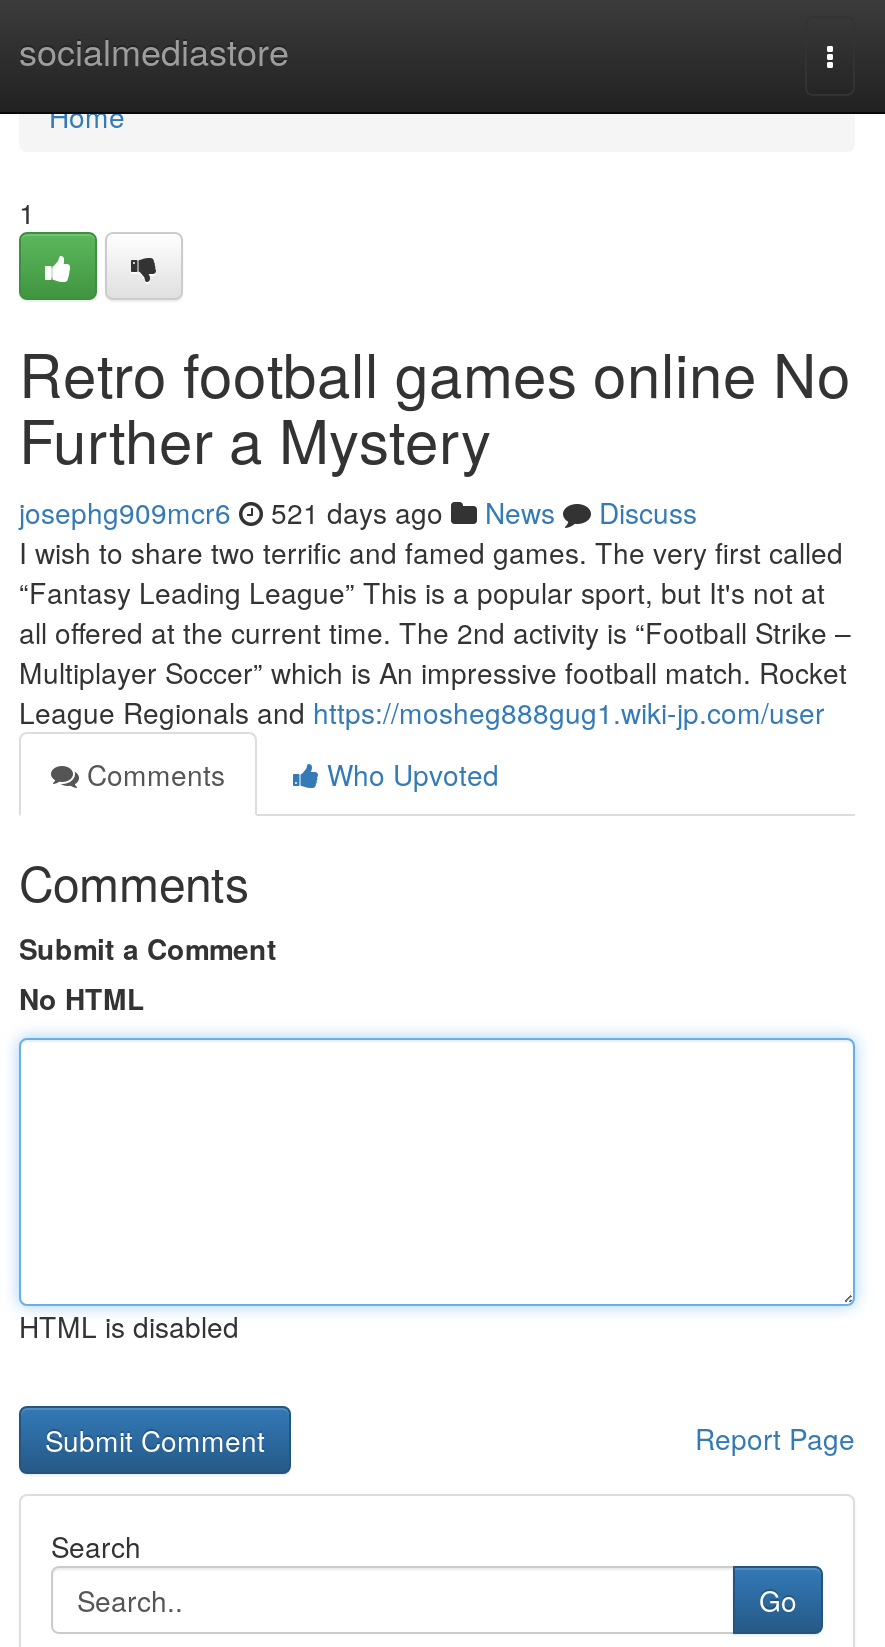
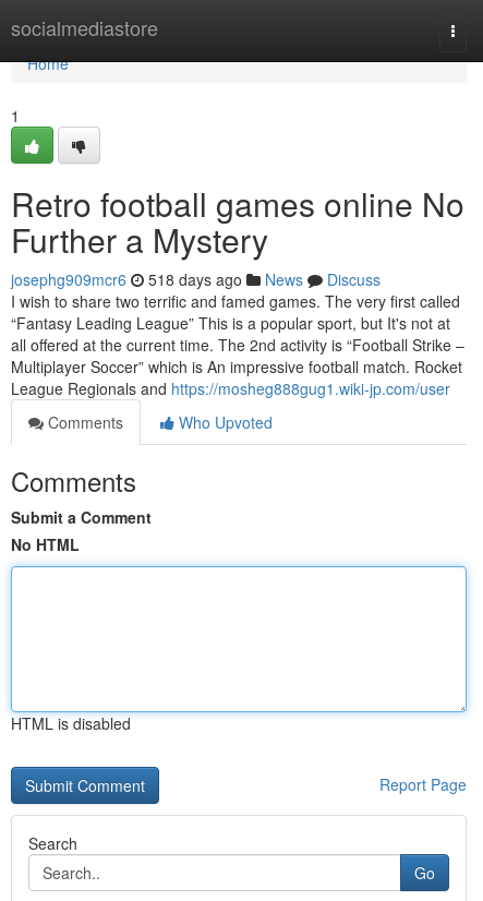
- josephg909mcr6 521 days ago News Discuss
+ josephg909mcr6 518 days ago News Discuss
